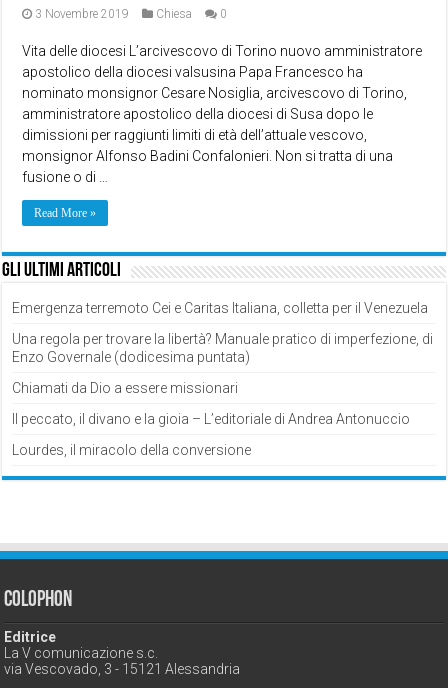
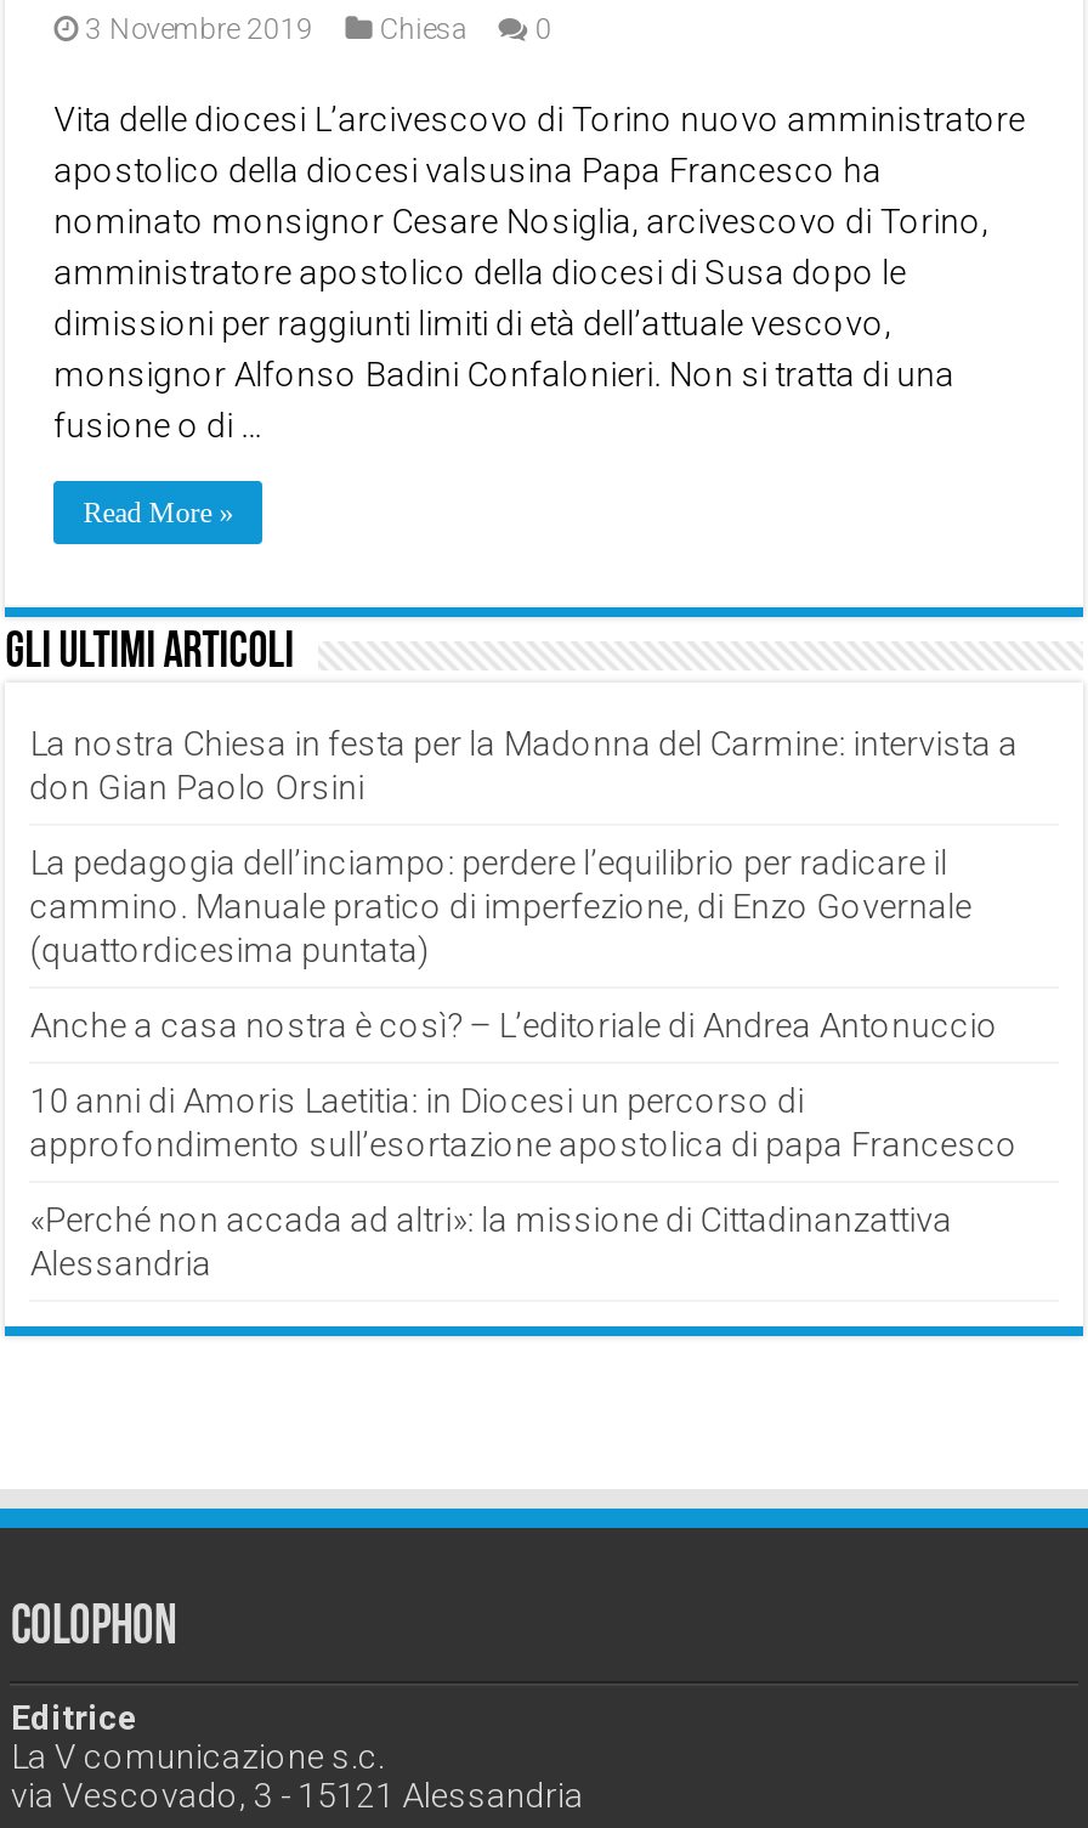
- Emergenza terremoto Cei e Caritas Italiana, colletta per il Venezuela
+ La nostra Chiesa in festa per la Madonna del Carmine: intervista a
+ don Gian Paolo Orsini

- Una regola per trovare la libertà? Manuale pratico di imperfezione, di
- Enzo Governale (dodicesima puntata)
+ La pedagogia dell’inciampo: perdere l’equilibrio per radicare il
+ cammino. Manuale pratico di imperfezione, di Enzo Governale
+ (quattordicesima puntata)

- Chiamati da Dio a essere missionari
+ Anche a casa nostra è così? – L’editoriale di Andrea Antonuccio

- Il peccato, il divano e la gioia – L’editoriale di Andrea Antonuccio
+ 10 anni di Amoris Laetitia: in Diocesi un percorso di
+ approfondimento sull’esortazione apostolica di papa Francesco

- Lourdes, il miracolo della conversione
+ «Perché non accada ad altri»: la missione di Cittadinanzattiva
+ Alessandria
